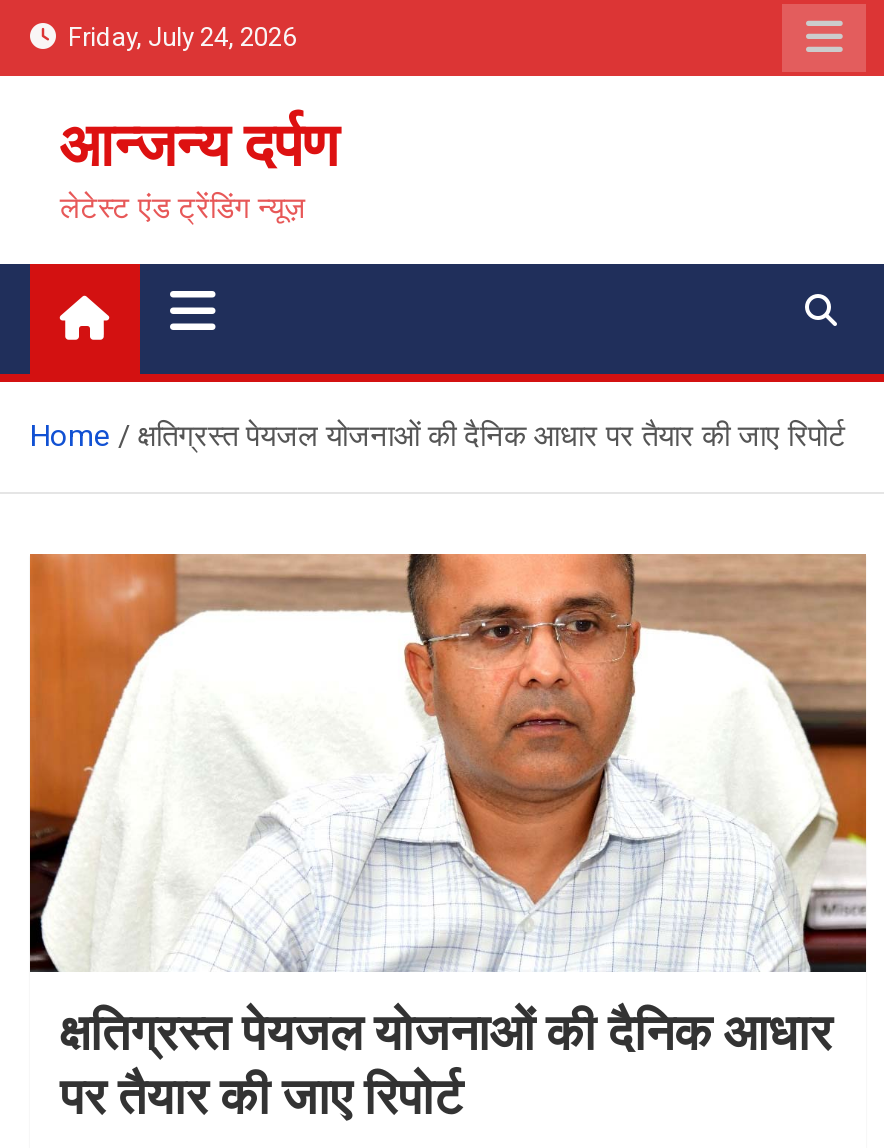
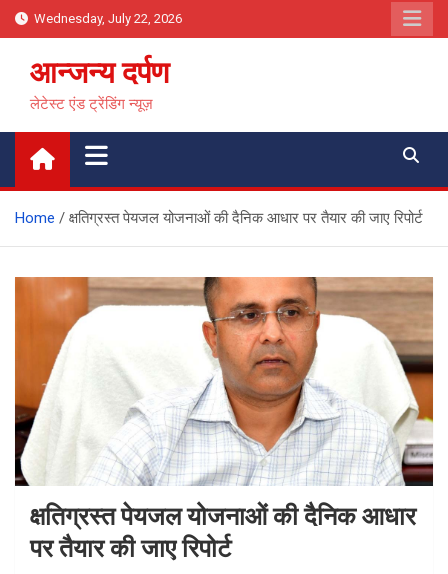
- Friday, July 24, 2026
+ Wednesday, July 22, 2026
